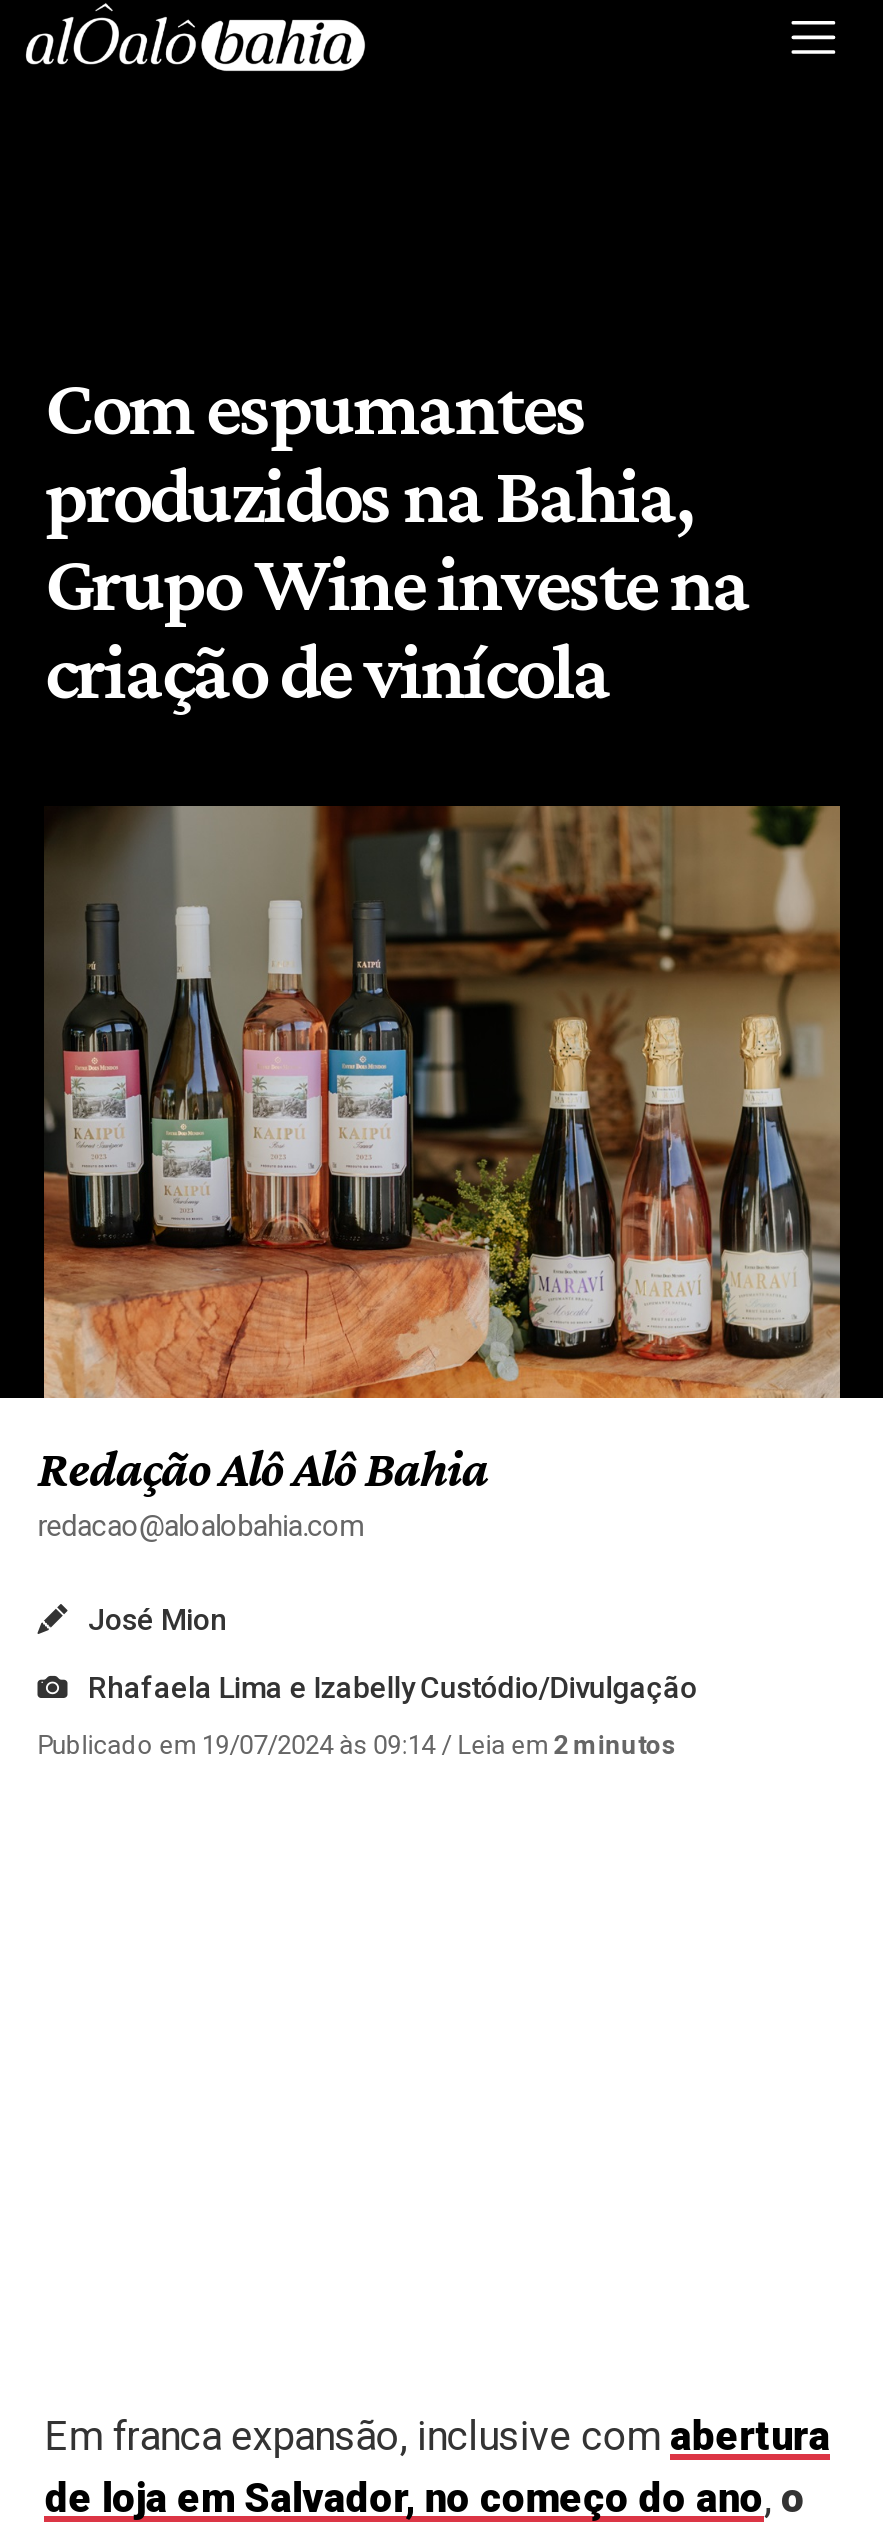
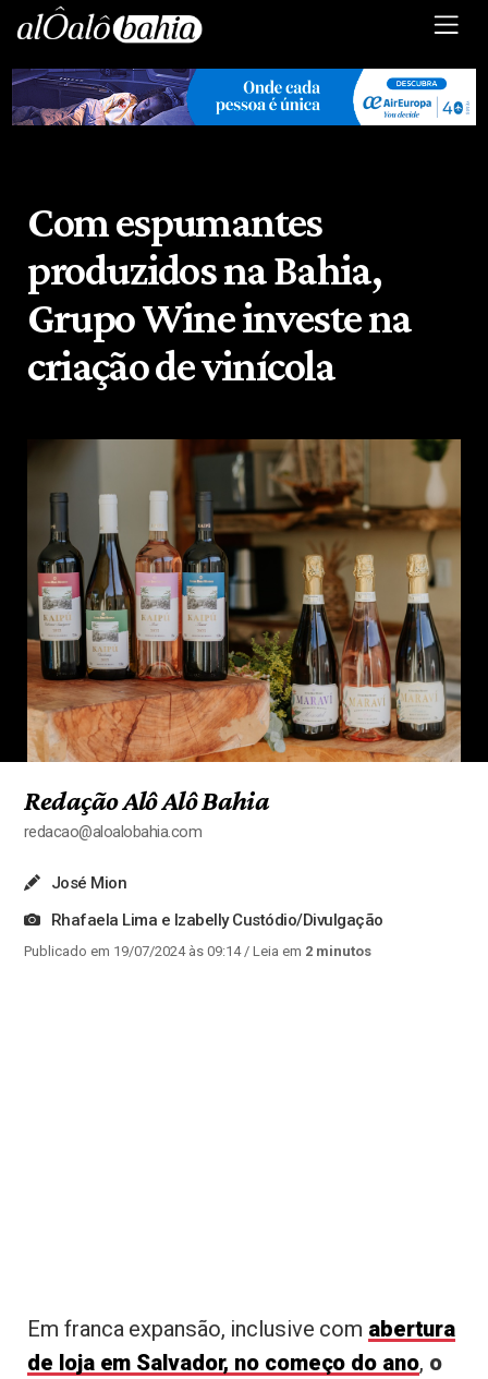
+ [image]
